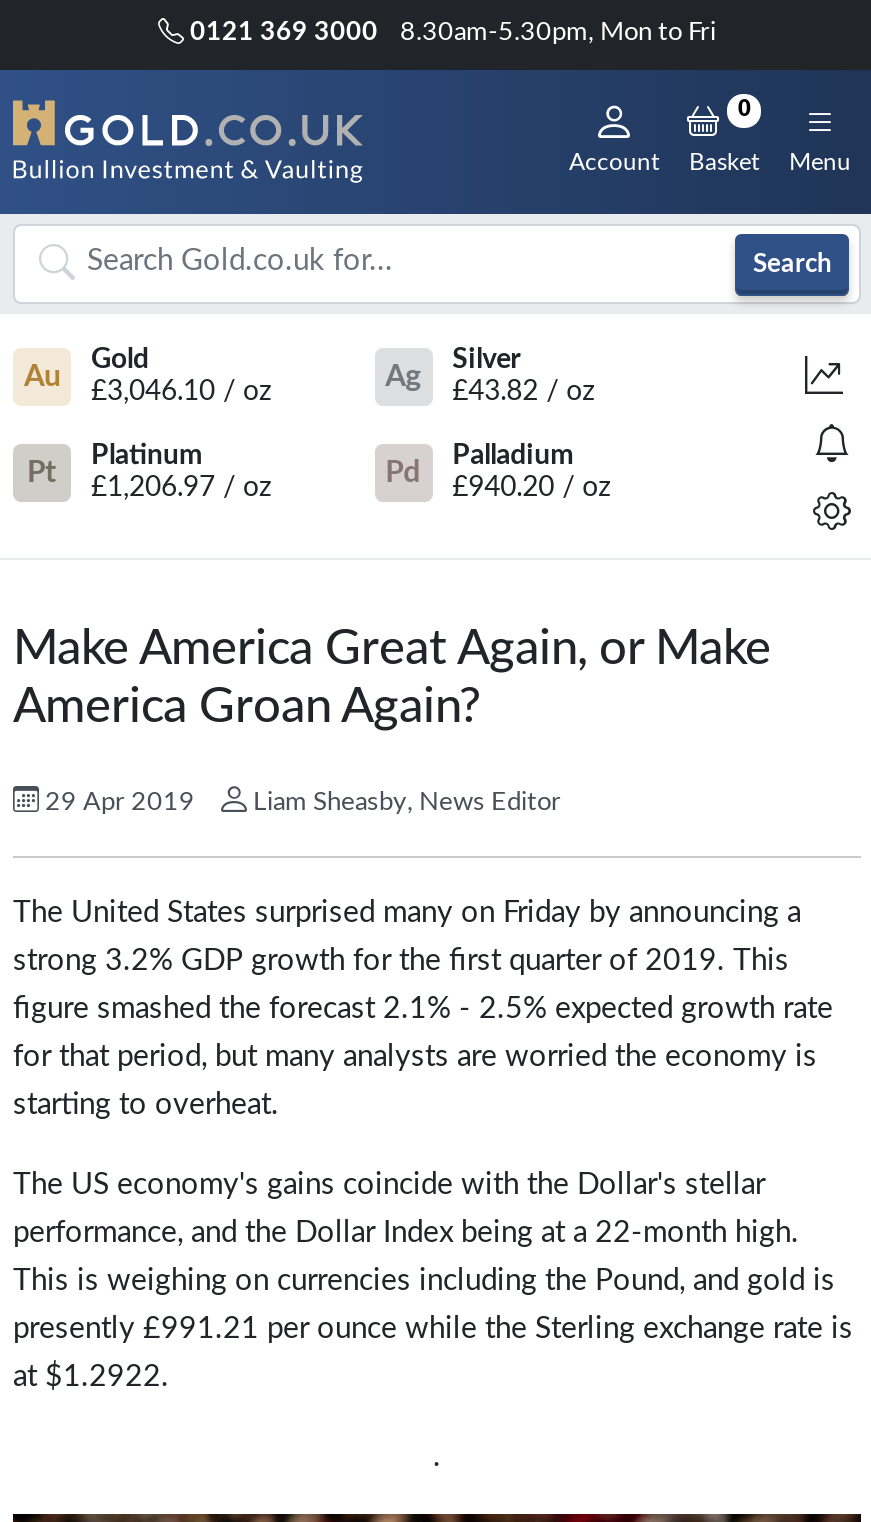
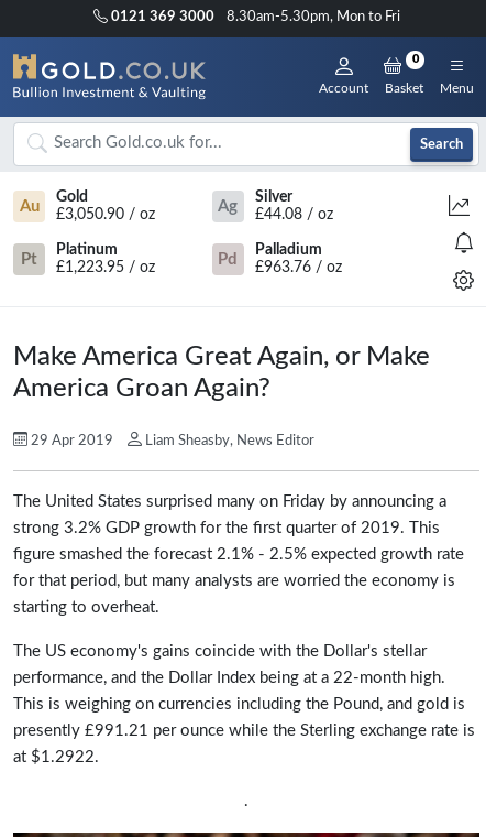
- £3,046.10 / oz
+ £3,050.90 / oz

- £43.82 / oz
+ £44.08 / oz

- £1,206.97 / oz
+ £1,223.95 / oz

- £940.20 / oz
+ £963.76 / oz
